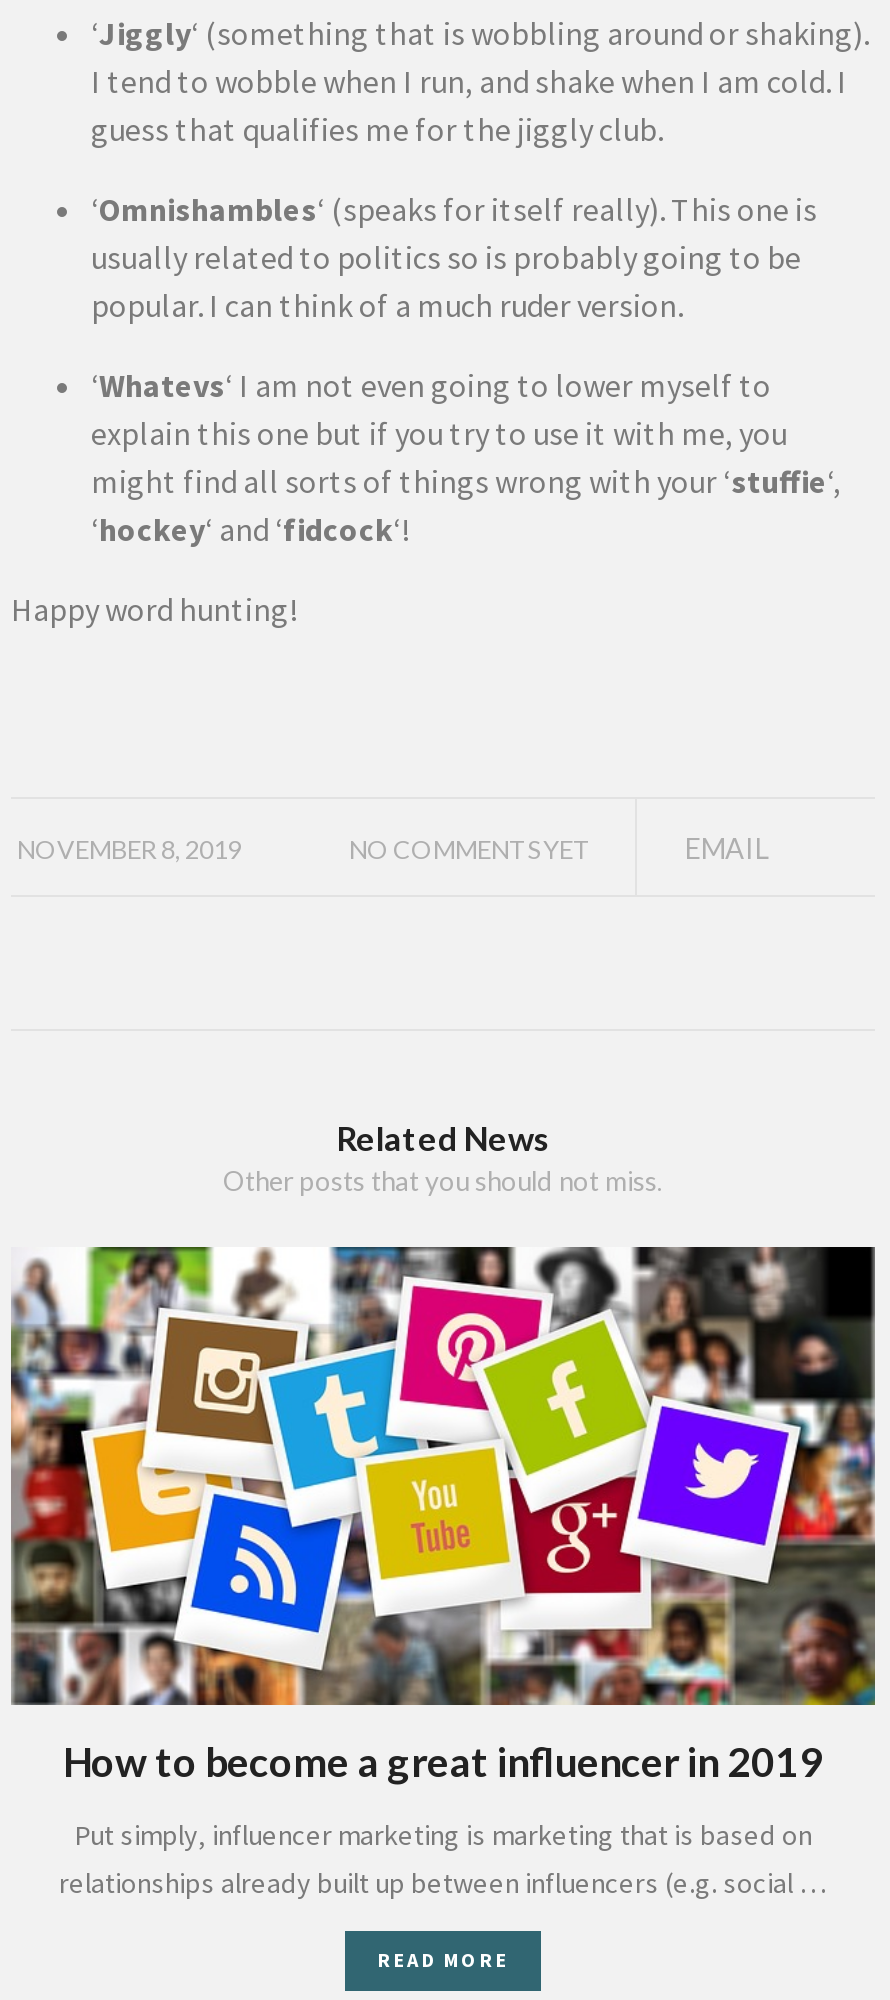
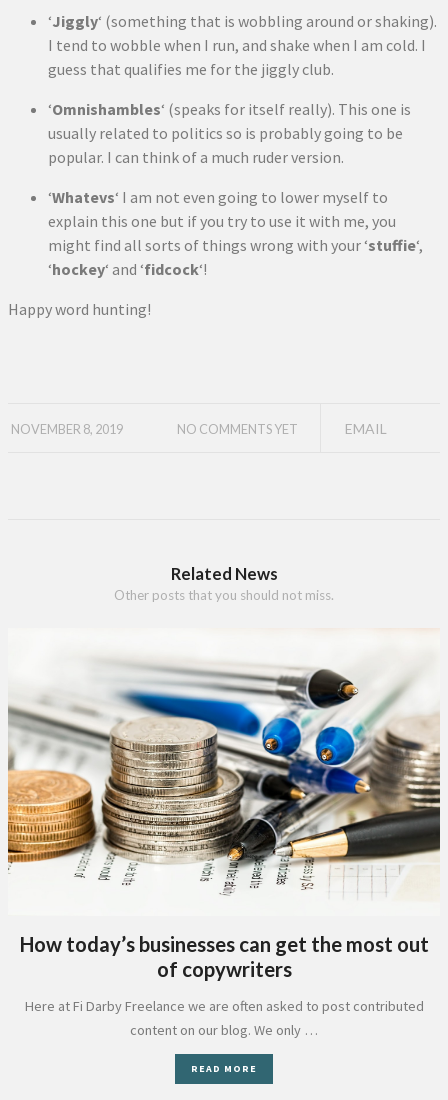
- [image]
+ [image]

- How to become a great influencer in 2019
+ How today’s businesses can get the most out
+ of copywriters

- Put simply, influencer marketing is marketing that is based on
- relationships already built up between influencers (e.g. social …
+ Here at Fi Darby Freelance we are often asked to post contributed
+ content on our blog. We only …
